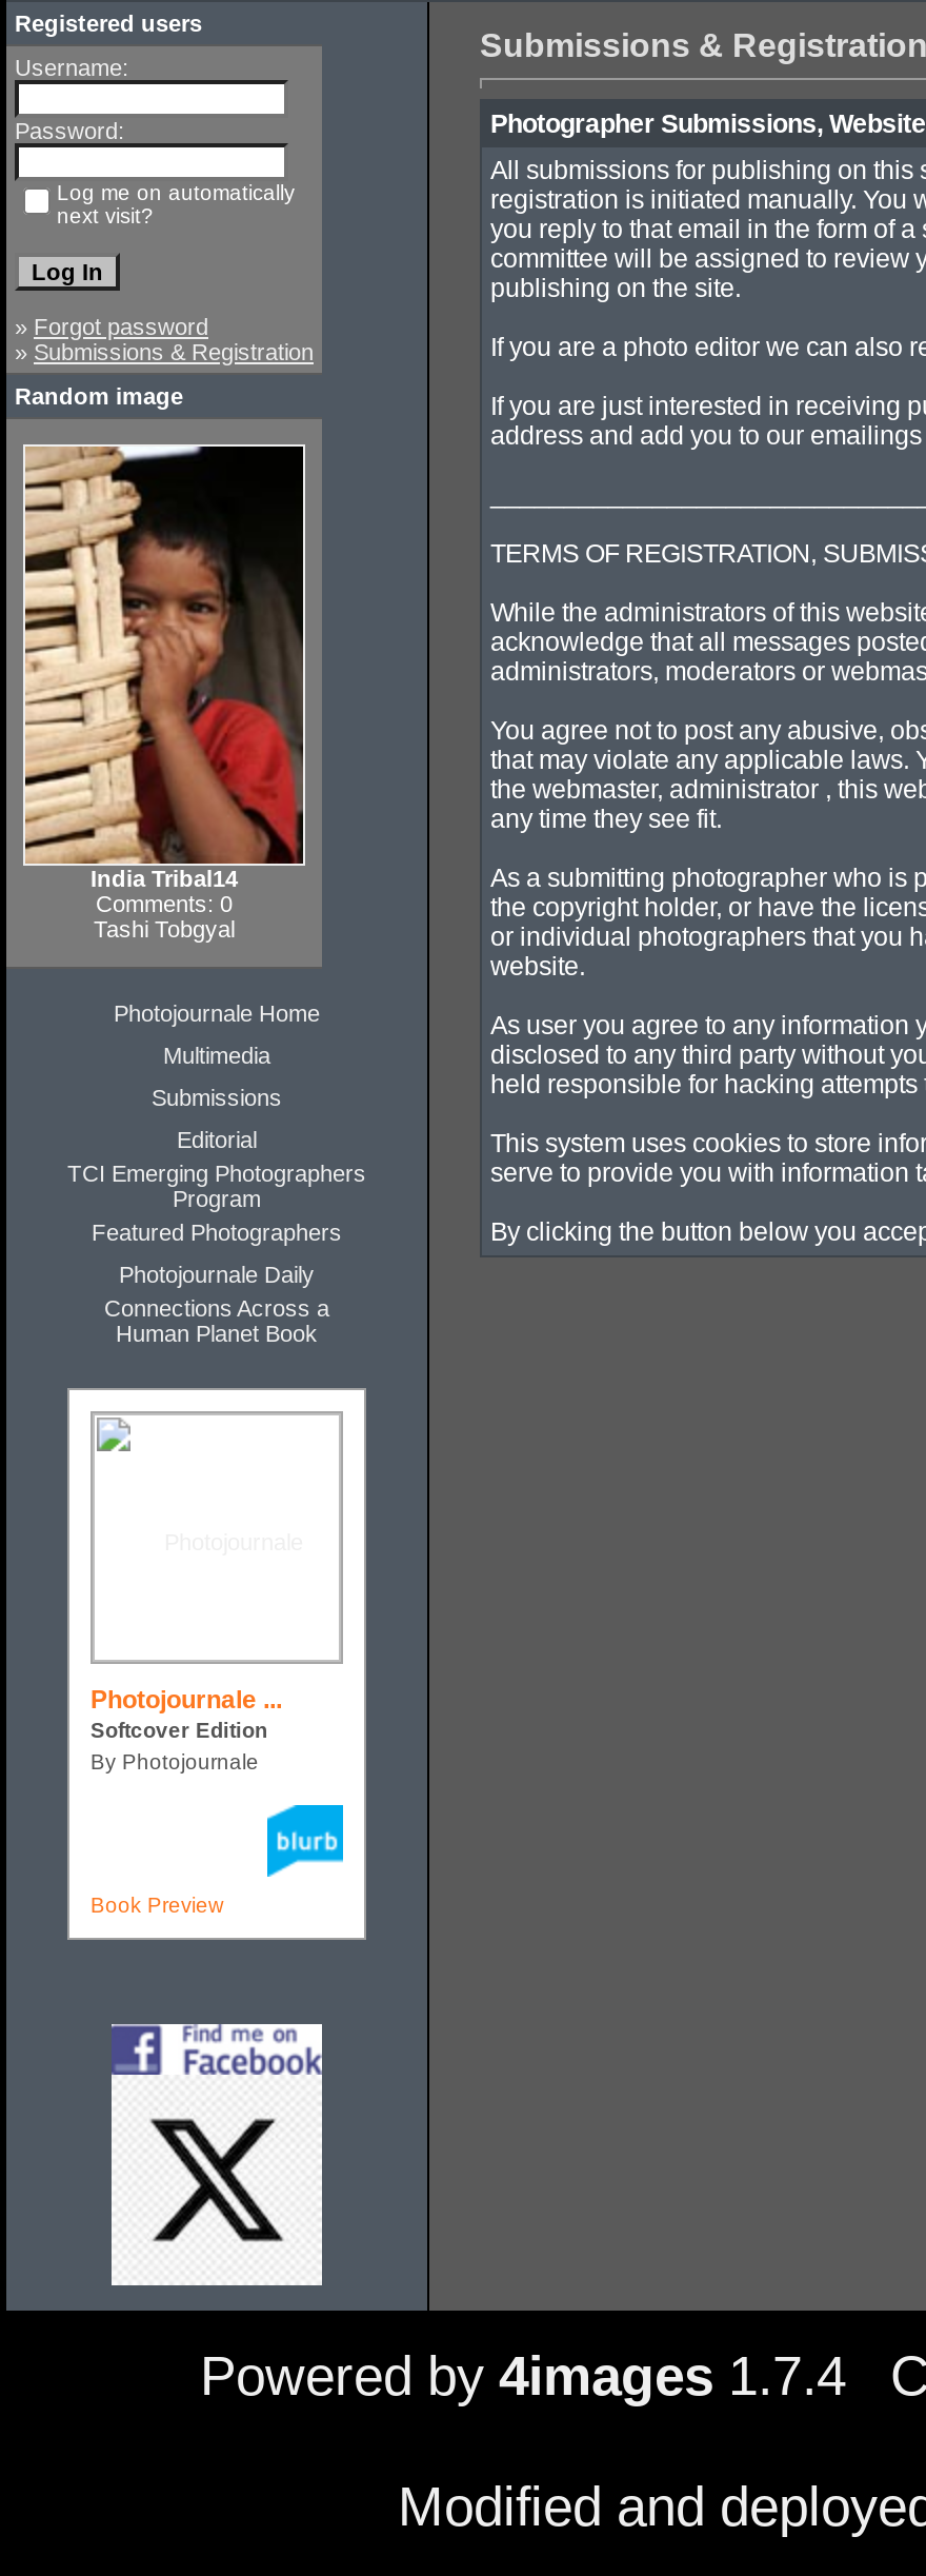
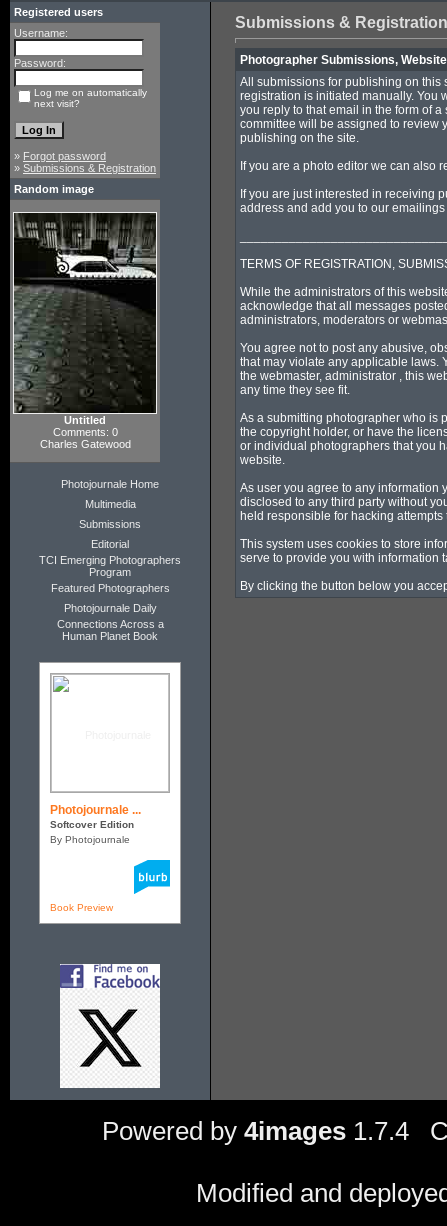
- [image]
- India Tribal14
+ [image]
+ Untitled

- Tashi Tobgyal
+ Charles Gatewood
